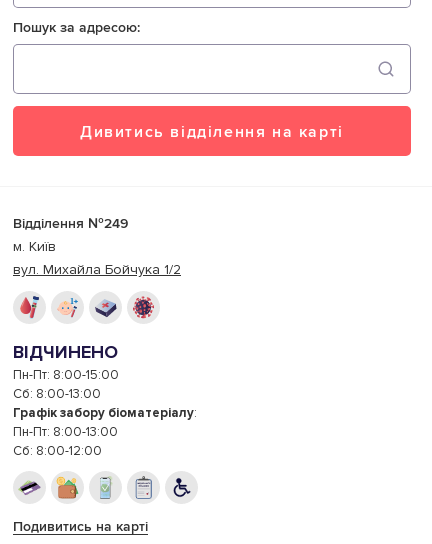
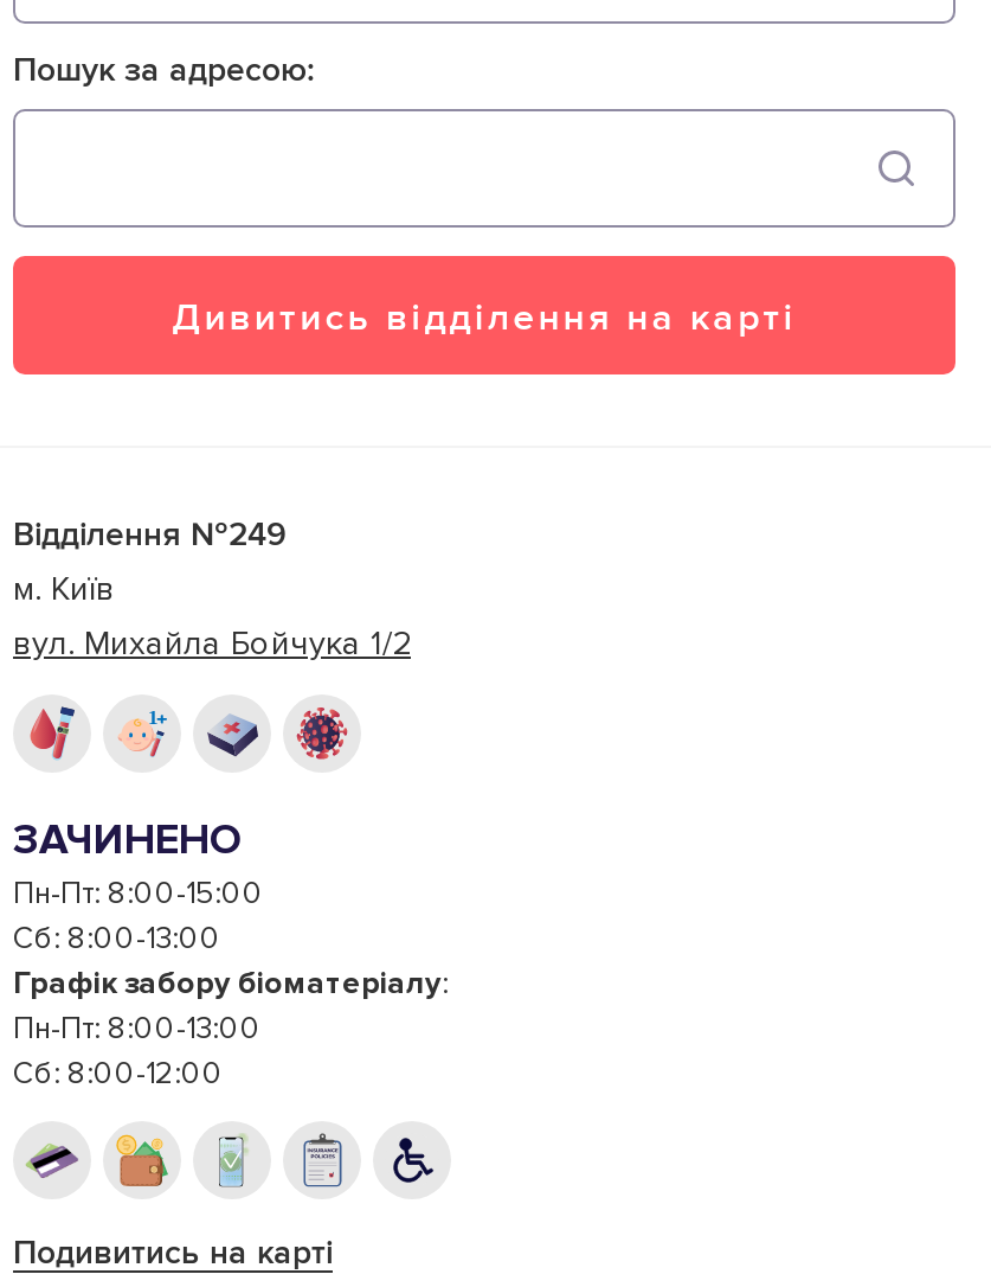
- ВІДЧИНЕНО
+ ЗАЧИНЕНО
